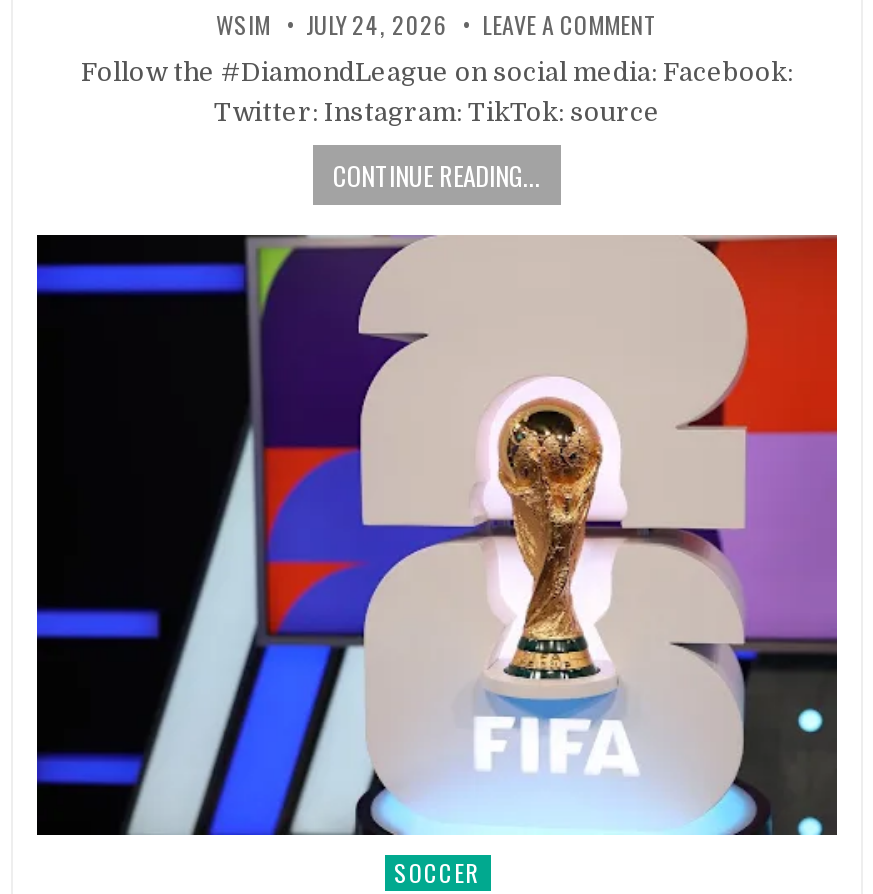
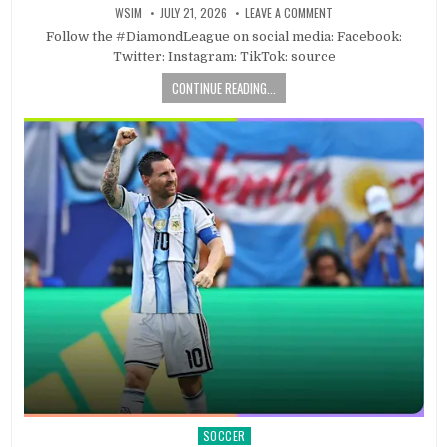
- WSIM JULY 24, 2026 LEAVE A COMMENT
+ WSIM JULY 21, 2026 LEAVE A COMMENT

- [image]
+ [image]
